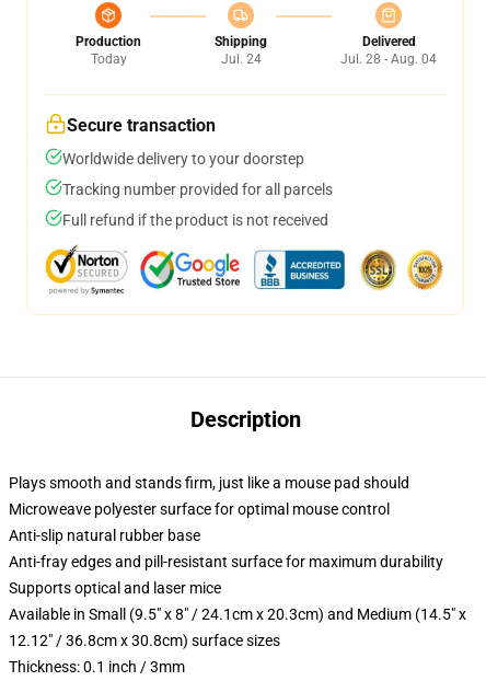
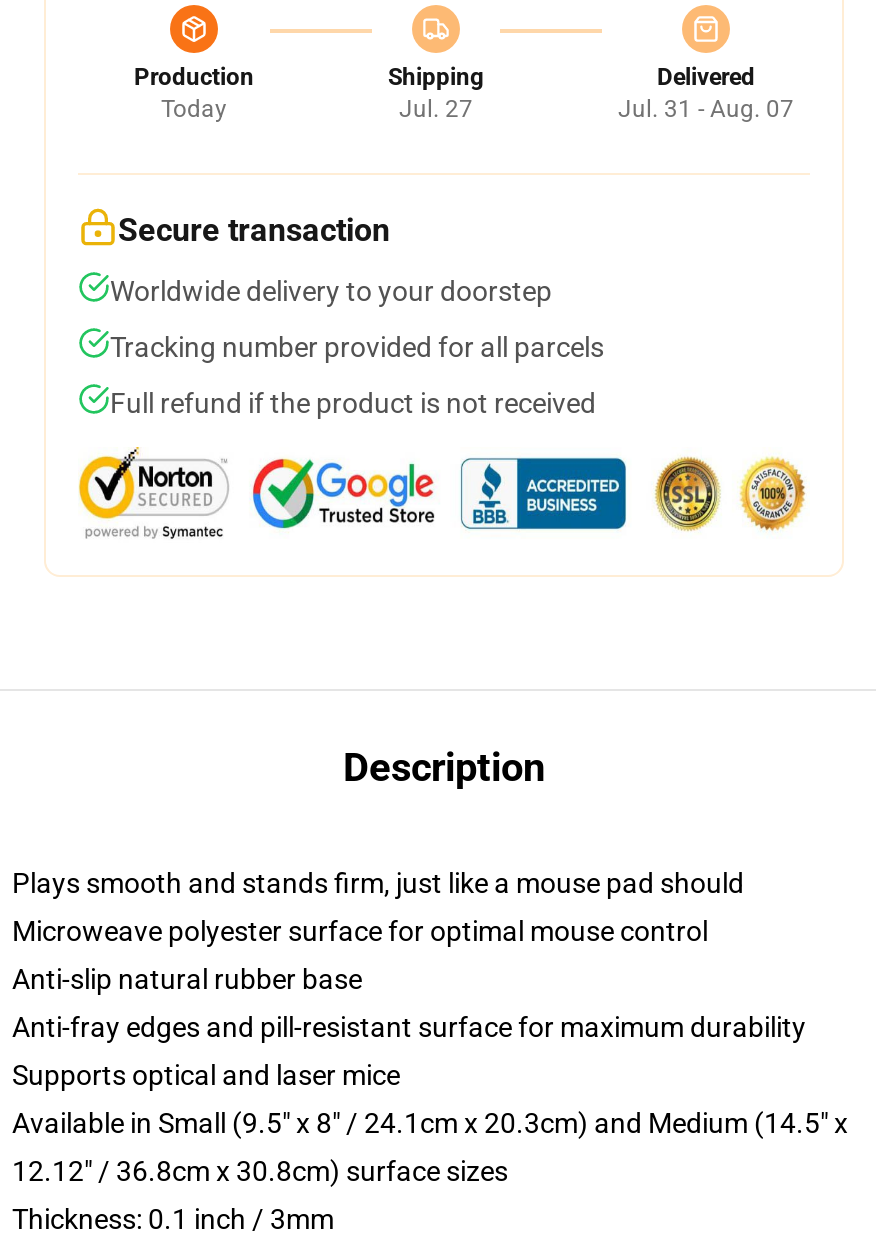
- Jul. 24
+ Jul. 27

- Jul. 28 - Aug. 04
+ Jul. 31 - Aug. 07
